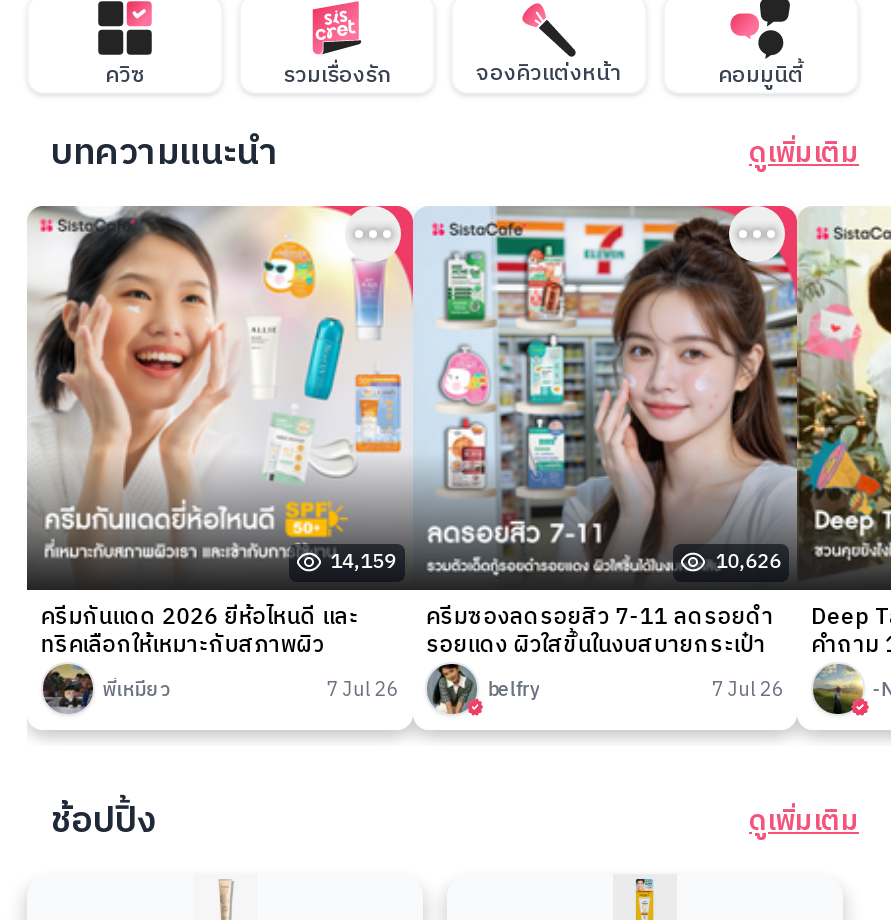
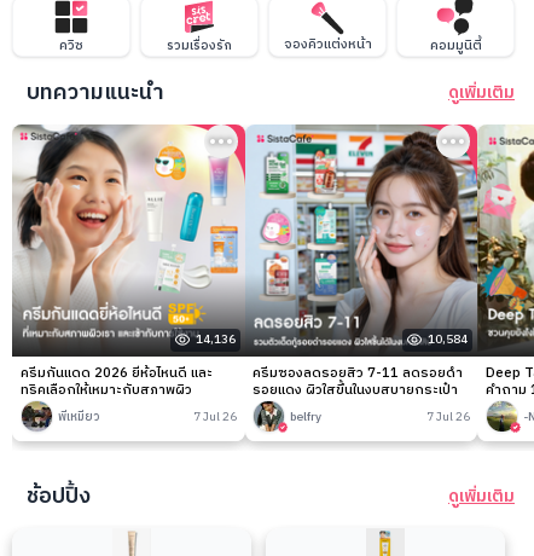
- 14,159
+ 14,136

- 10,626
+ 10,584
